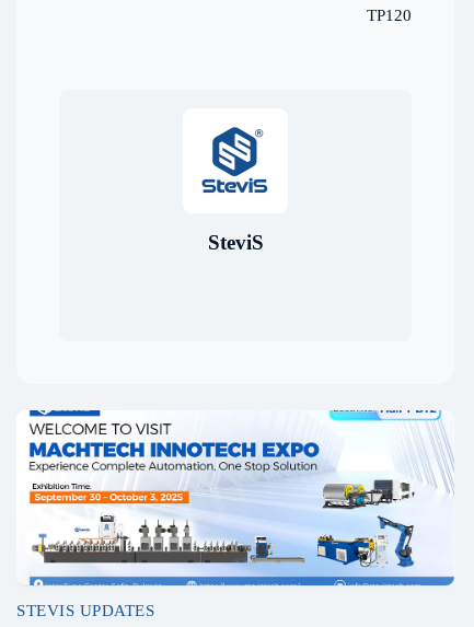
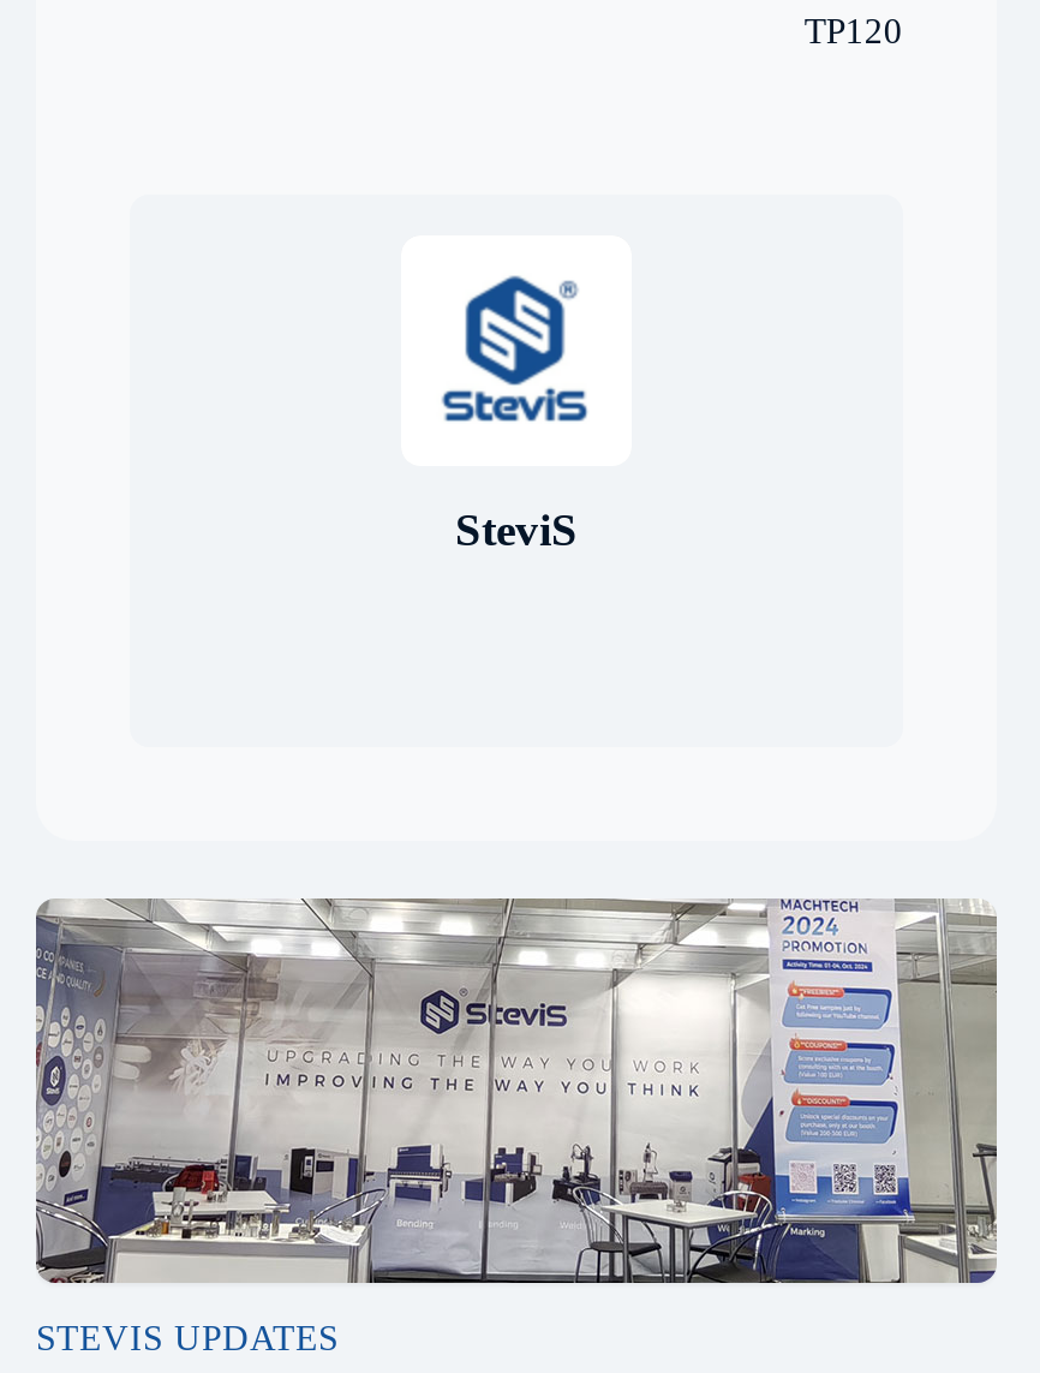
- [image]
+ [image]
